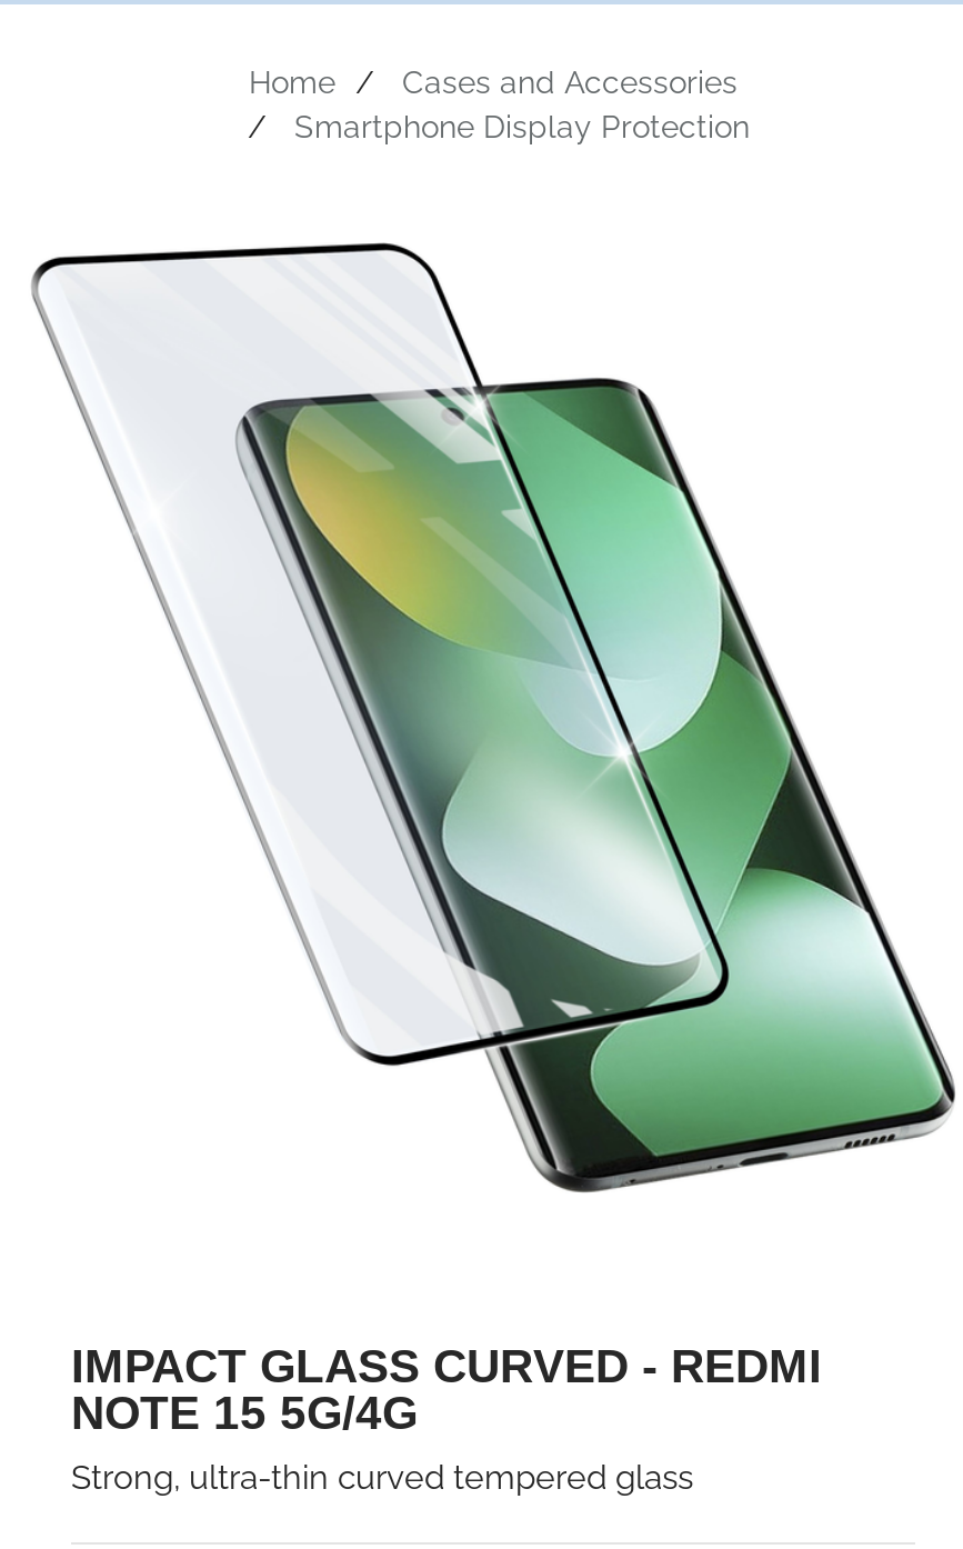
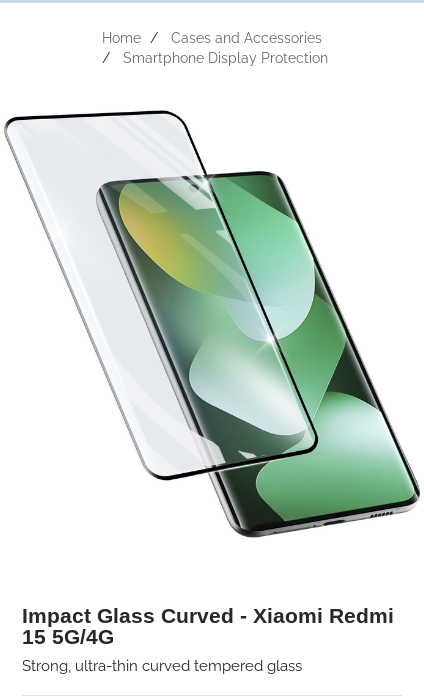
- IMPACT GLASS CURVED - REDMI
- NOTE 15 5G/4G
+ Impact Glass Curved - Xiaomi Redmi
+ 15 5G/4G
